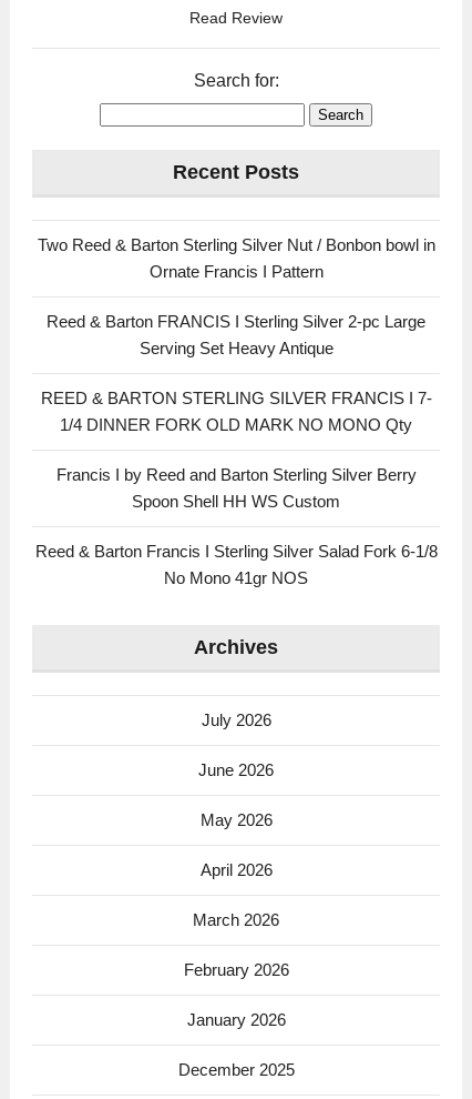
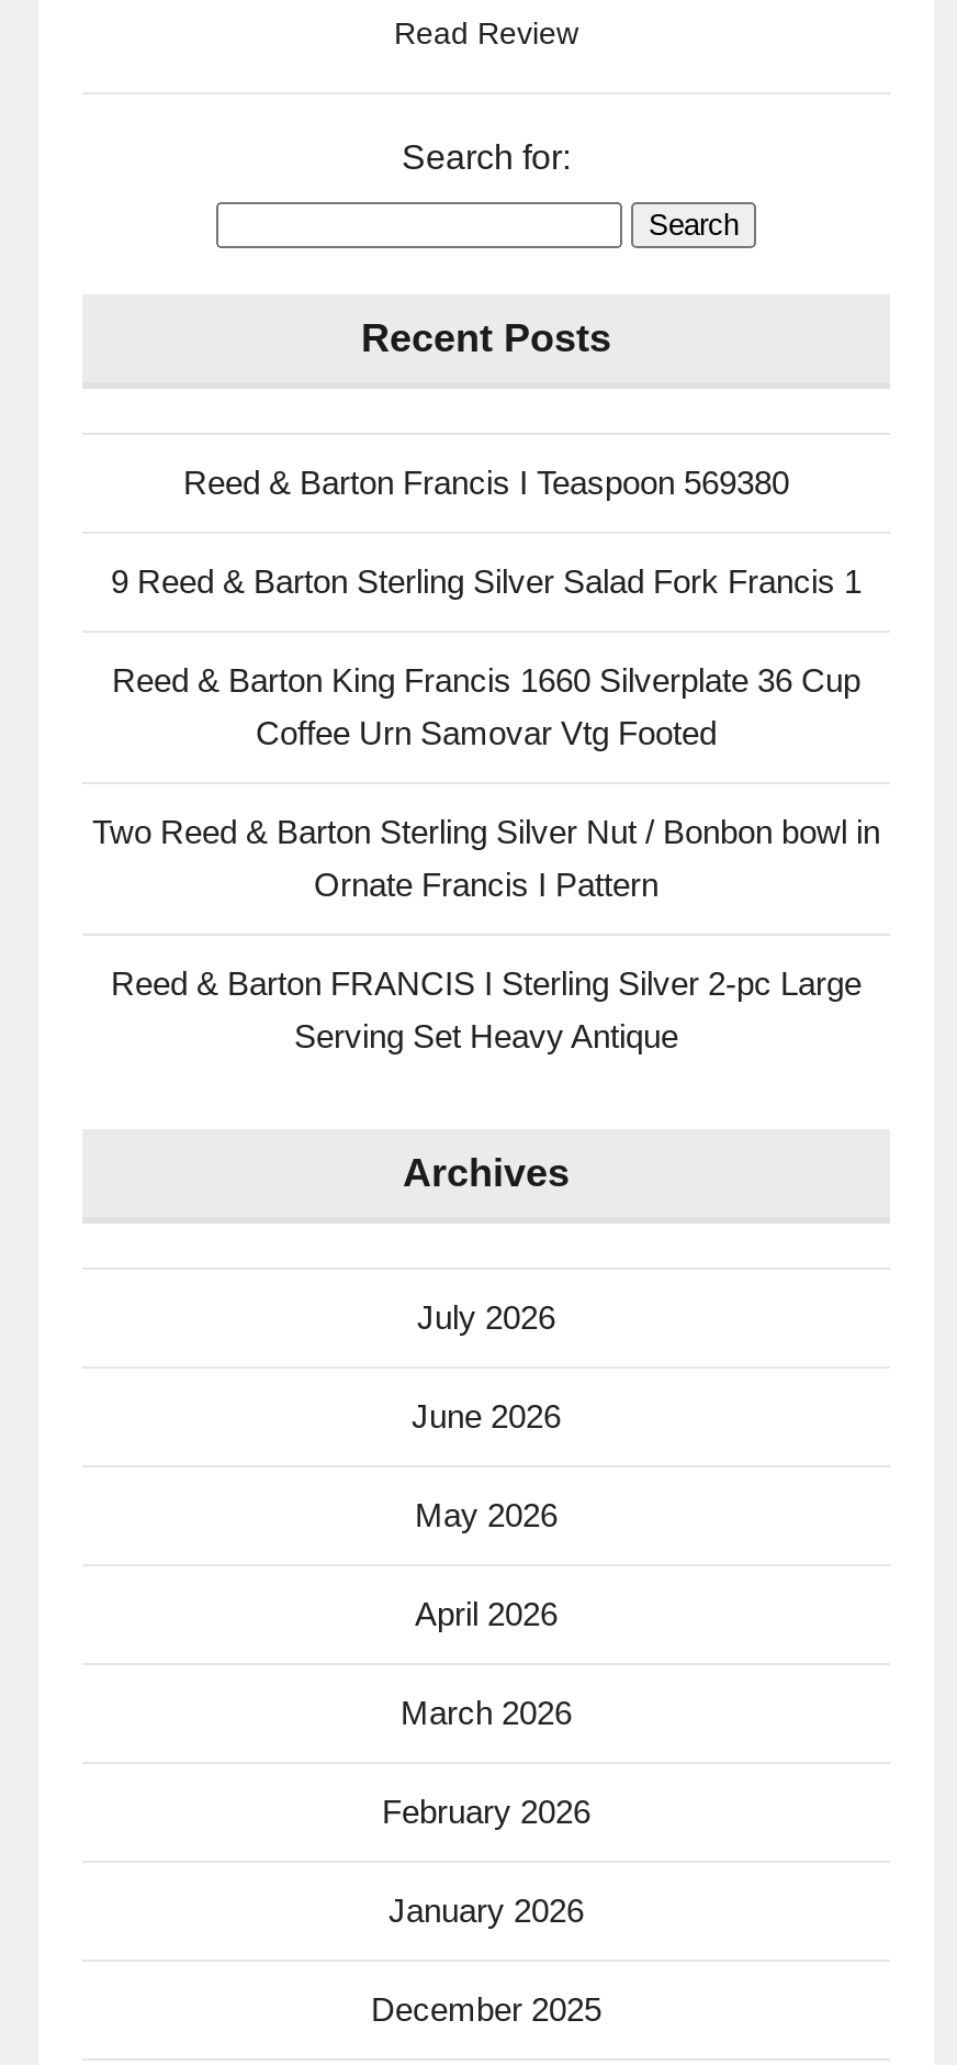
+ Reed & Barton Francis I Teaspoon 569380
+ 9 Reed & Barton Sterling Silver Salad Fork Francis 1
+ Reed & Barton King Francis 1660 Silverplate 36 Cup
+ Coffee Urn Samovar Vtg Footed

moved down: Two Reed & Barton Sterling Silver Nut / Bonbon bowl in | Ornate Francis I Pattern | Reed & Barton FRANCIS I Sterling Silver 2-pc Large | Serving Set Heavy Antique

- REED & BARTON STERLING SILVER FRANCIS I 7-
- 1/4 DINNER FORK OLD MARK NO MONO Qty
- Francis I by Reed and Barton Sterling Silver Berry
- Spoon Shell HH WS Custom
- Reed & Barton Francis I Sterling Silver Salad Fork 6-1/8
- No Mono 41gr NOS
